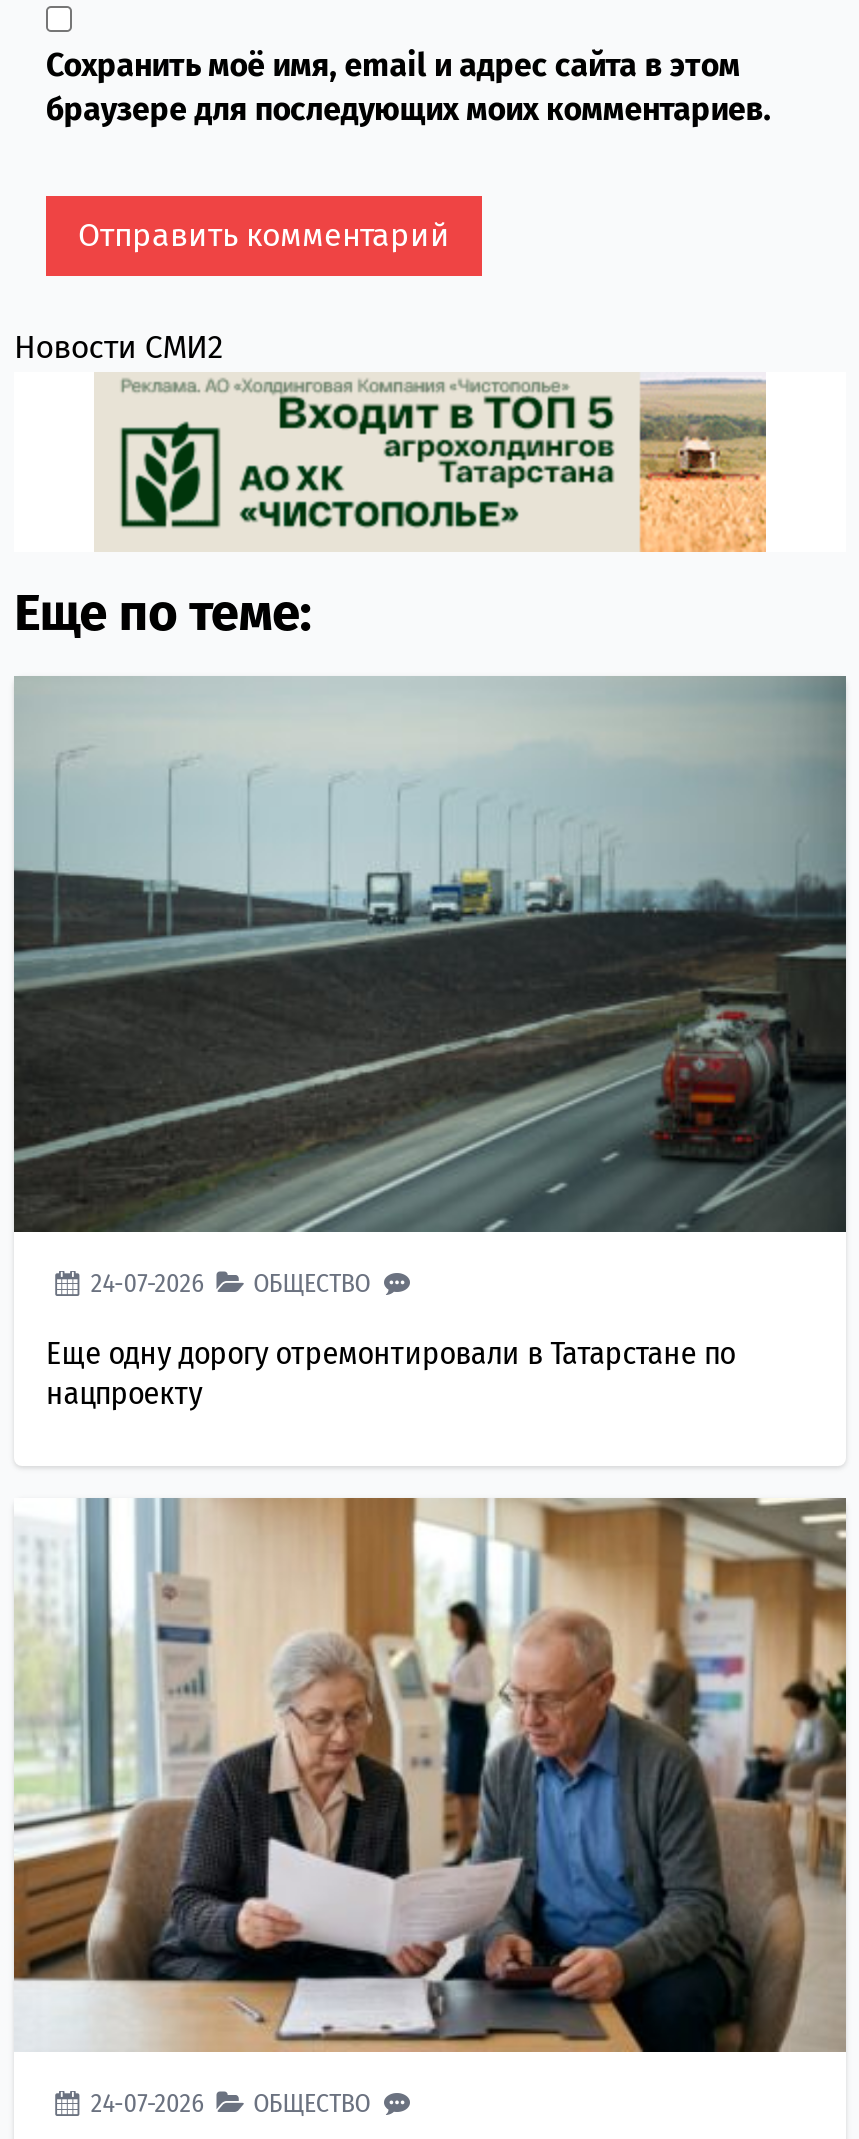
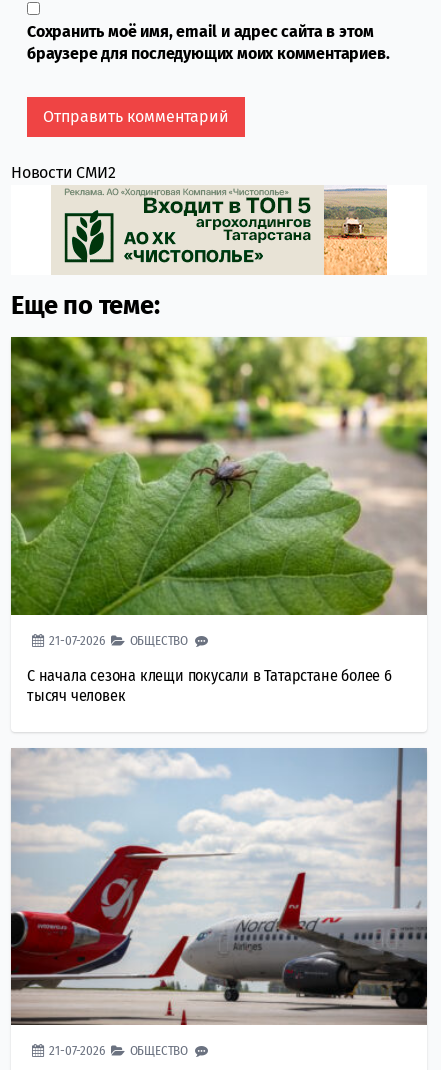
- [image]
- 24-07-2026 ОБЩЕСТВО
+ [image]
+ 21-07-2026 ОБЩЕСТВО

- Еще одну дорогу отремонтировали в Татарстане по
- нацпроекту
+ С начала сезона клещи покусали в Татарстане более 6
+ тысяч человек

- [image]
- 24-07-2026 ОБЩЕСТВО
+ [image]
+ 21-07-2026 ОБЩЕСТВО
